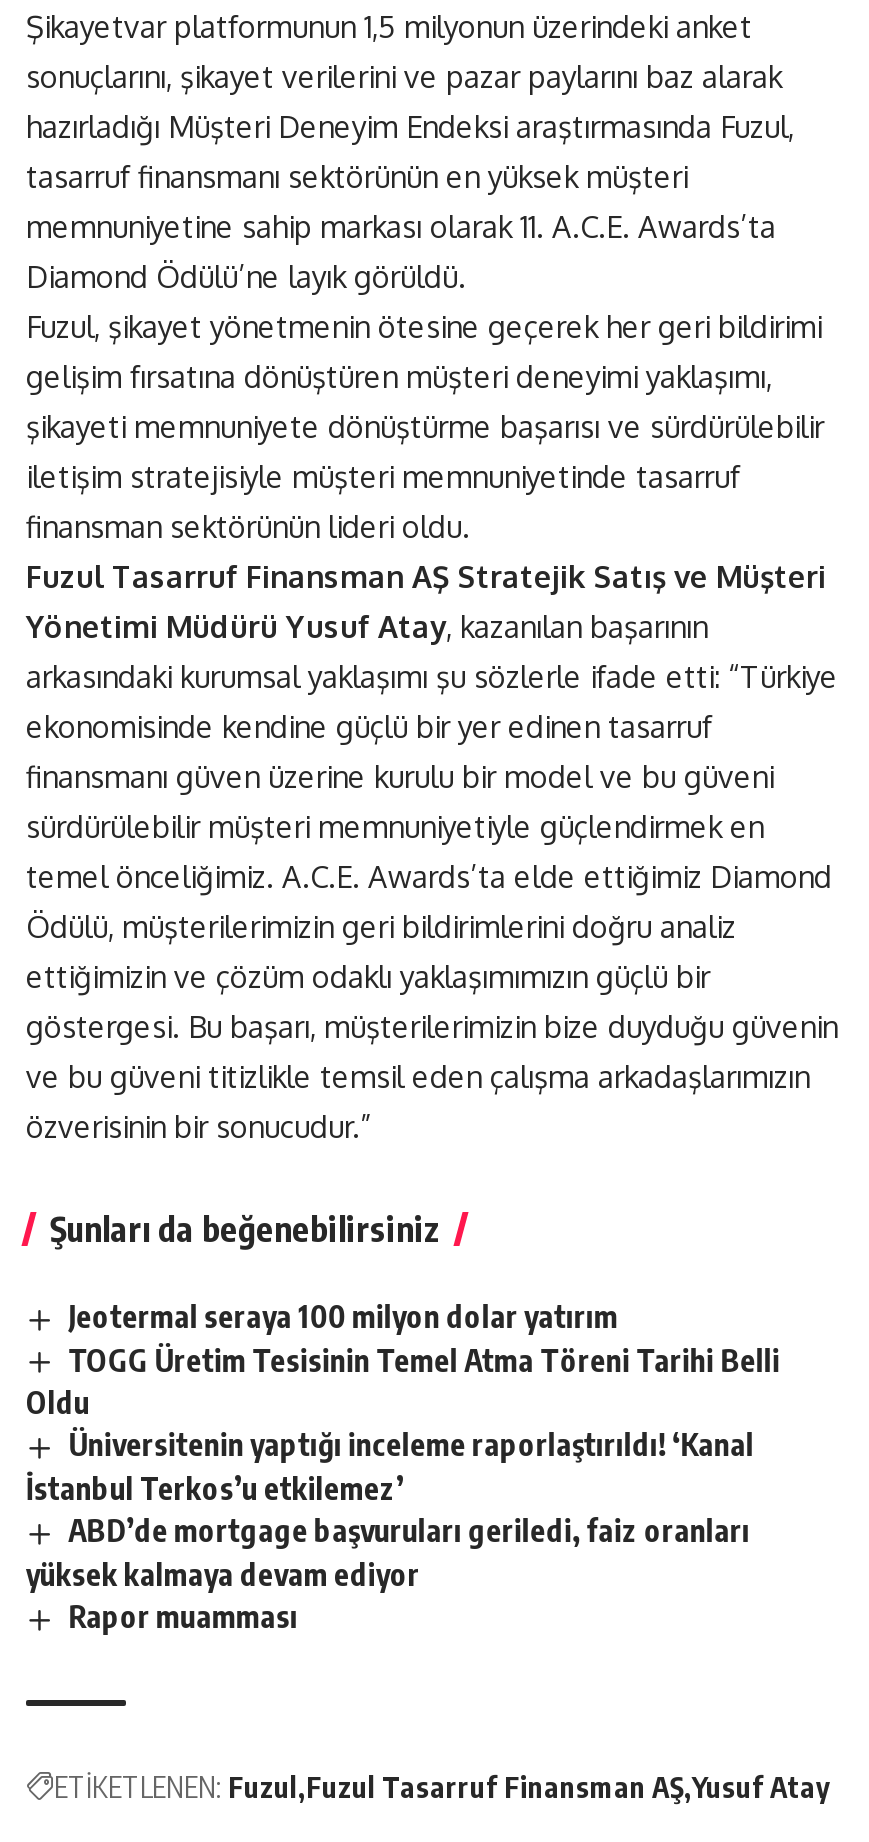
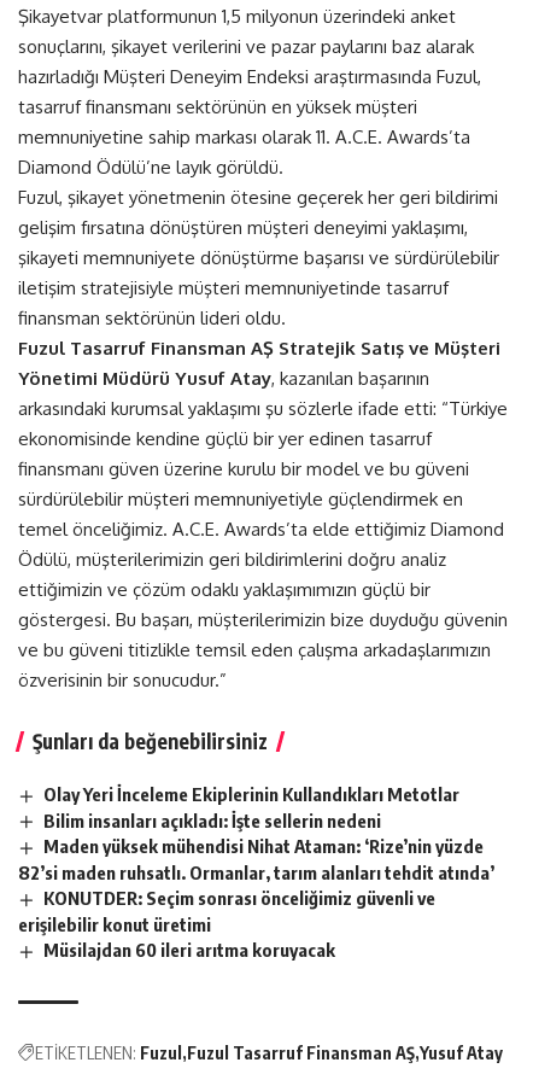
- Jeotermal seraya 100 milyon dolar yatırım
- TOGG Üretim Tesisinin Temel Atma Töreni Tarihi Belli
- Oldu
- Üniversitenin yaptığı inceleme raporlaştırıldı! ‘Kanal
- İstanbul Terkos’u etkilemez’
- ABD’de mortgage başvuruları geriledi, faiz oranları
- yüksek kalmaya devam ediyor
- Rapor muamması
+ Olay Yeri İnceleme Ekiplerinin Kullandıkları Metotlar
+ Bilim insanları açıkladı: İşte sellerin nedeni
+ Maden yüksek mühendisi Nihat Ataman: ‘Rize’nin yüzde
+ 82’si maden ruhsatlı. Ormanlar, tarım alanları tehdit atında’
+ KONUTDER: Seçim sonrası önceliğimiz güvenli ve
+ erişilebilir konut üretimi
+ Müsilajdan 60 ileri arıtma koruyacak
